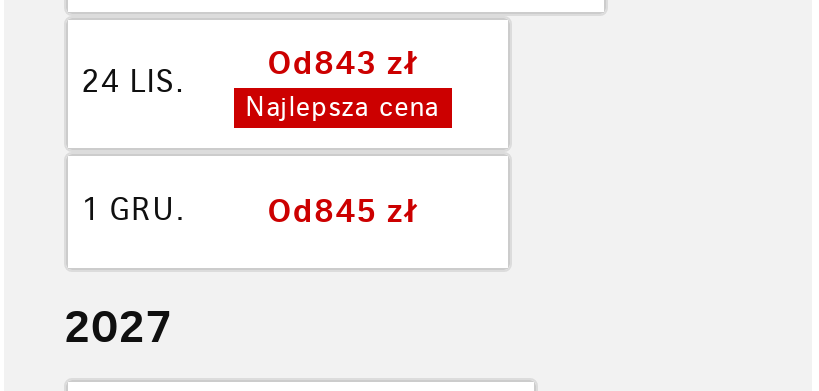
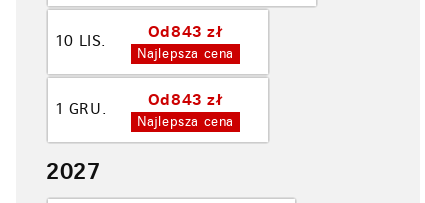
- 24 LIS.
+ 10 LIS.

- Od845 zł
+ Od843 zł
+ Najlepsza cena
